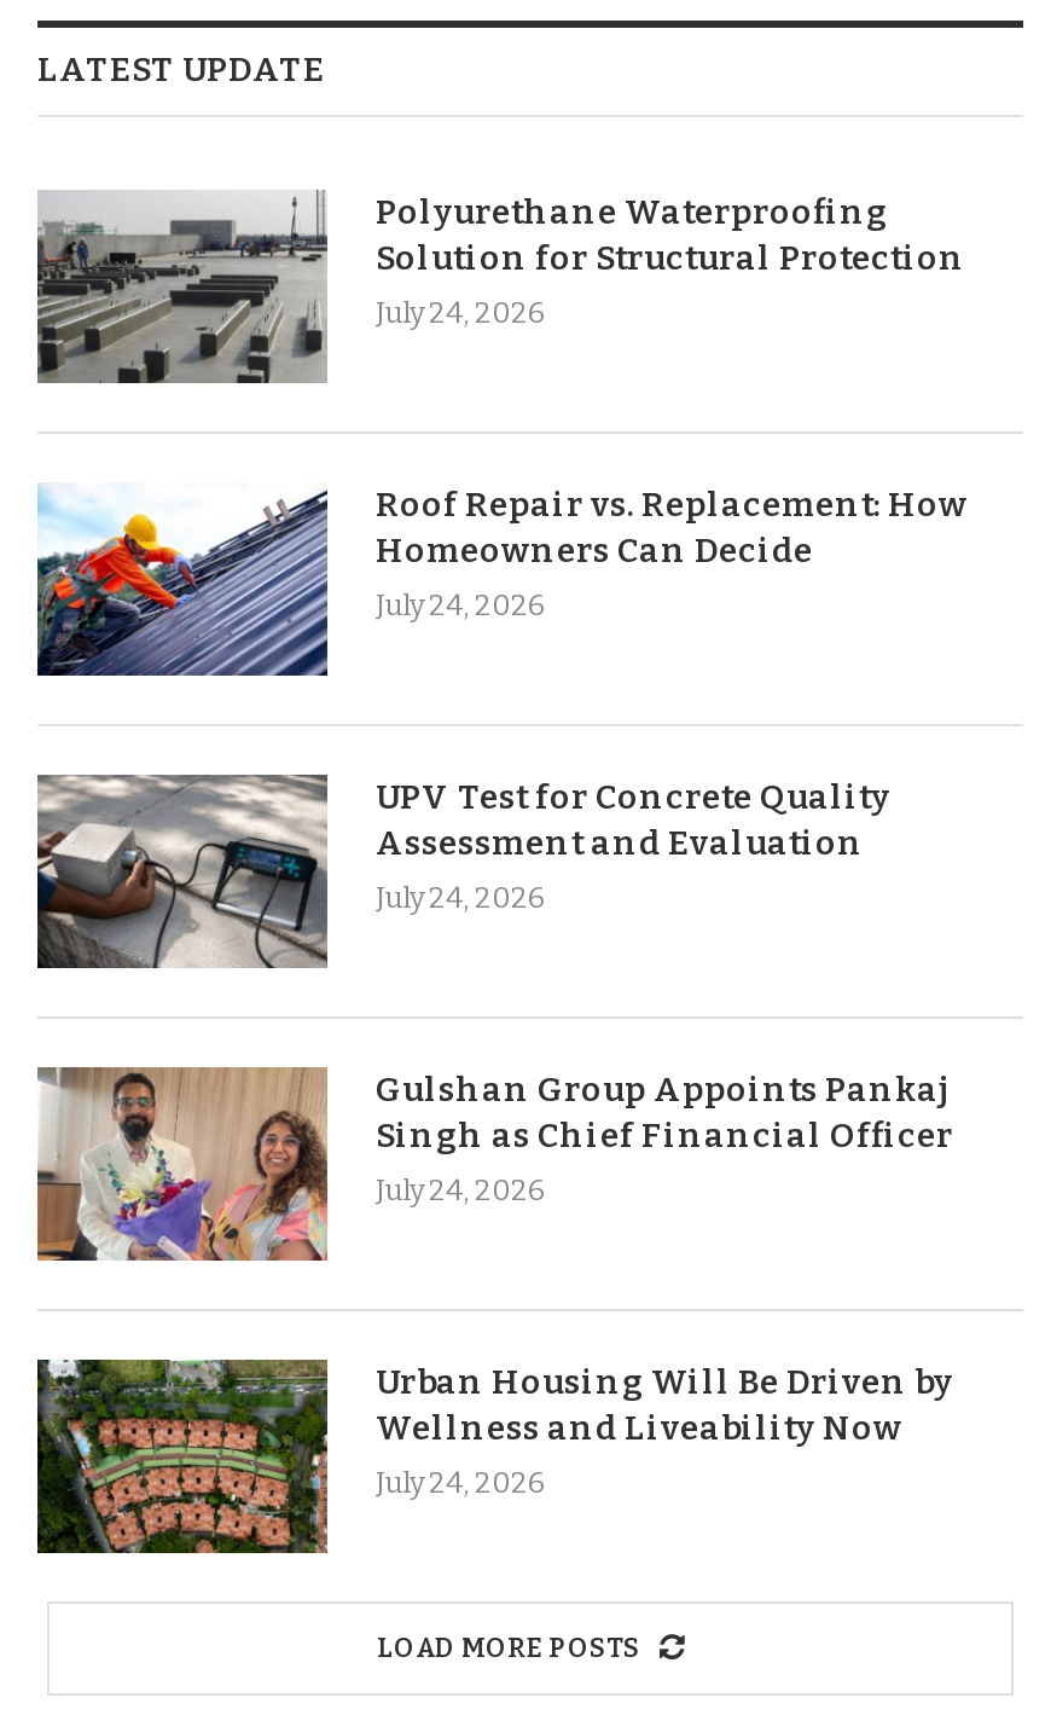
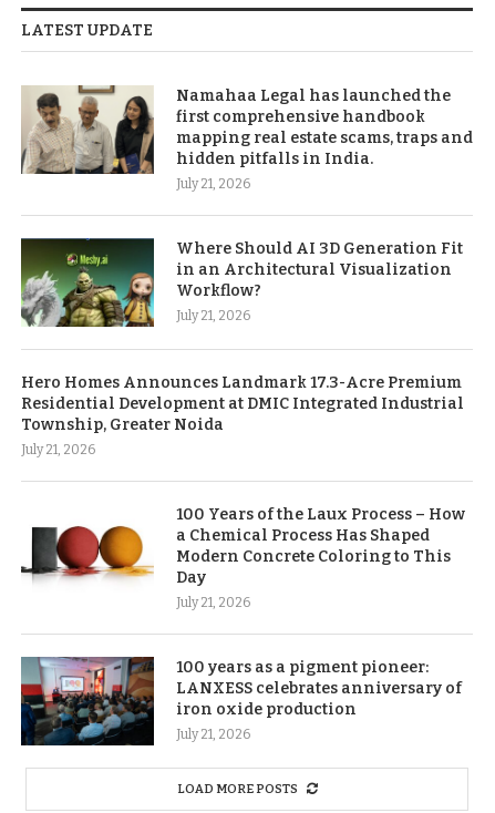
- [image]
- Polyurethane Waterproofing
- Solution for Structural Protection
- July 24, 2026
+ [image]
+ Namahaa Legal has launched the
+ first comprehensive handbook
+ mapping real estate scams, traps and
+ hidden pitfalls in India.
+ July 21, 2026

- [image]
- Roof Repair vs. Replacement: How
- Homeowners Can Decide
- July 24, 2026
+ [image]
+ Where Should AI 3D Generation Fit
+ in an Architectural Visualization
+ Workflow?
+ July 21, 2026

- UPV Test for Concrete Quality
- Assessment and Evaluation
- July 24, 2026
+ Hero Homes Announces Landmark 17.3-Acre Premium
+ Residential Development at DMIC Integrated Industrial
+ Township, Greater Noida
+ July 21, 2026

- [image]
- Gulshan Group Appoints Pankaj
- Singh as Chief Financial Officer
- July 24, 2026
+ [image]
+ 100 Years of the Laux Process – How
+ a Chemical Process Has Shaped
+ Modern Concrete Coloring to This
+ Day
+ July 21, 2026

- [image]
- Urban Housing Will Be Driven by
- Wellness and Liveability Now
- July 24, 2026
+ [image]
+ 100 years as a pigment pioneer:
+ LANXESS celebrates anniversary of
+ iron oxide production
+ July 21, 2026
